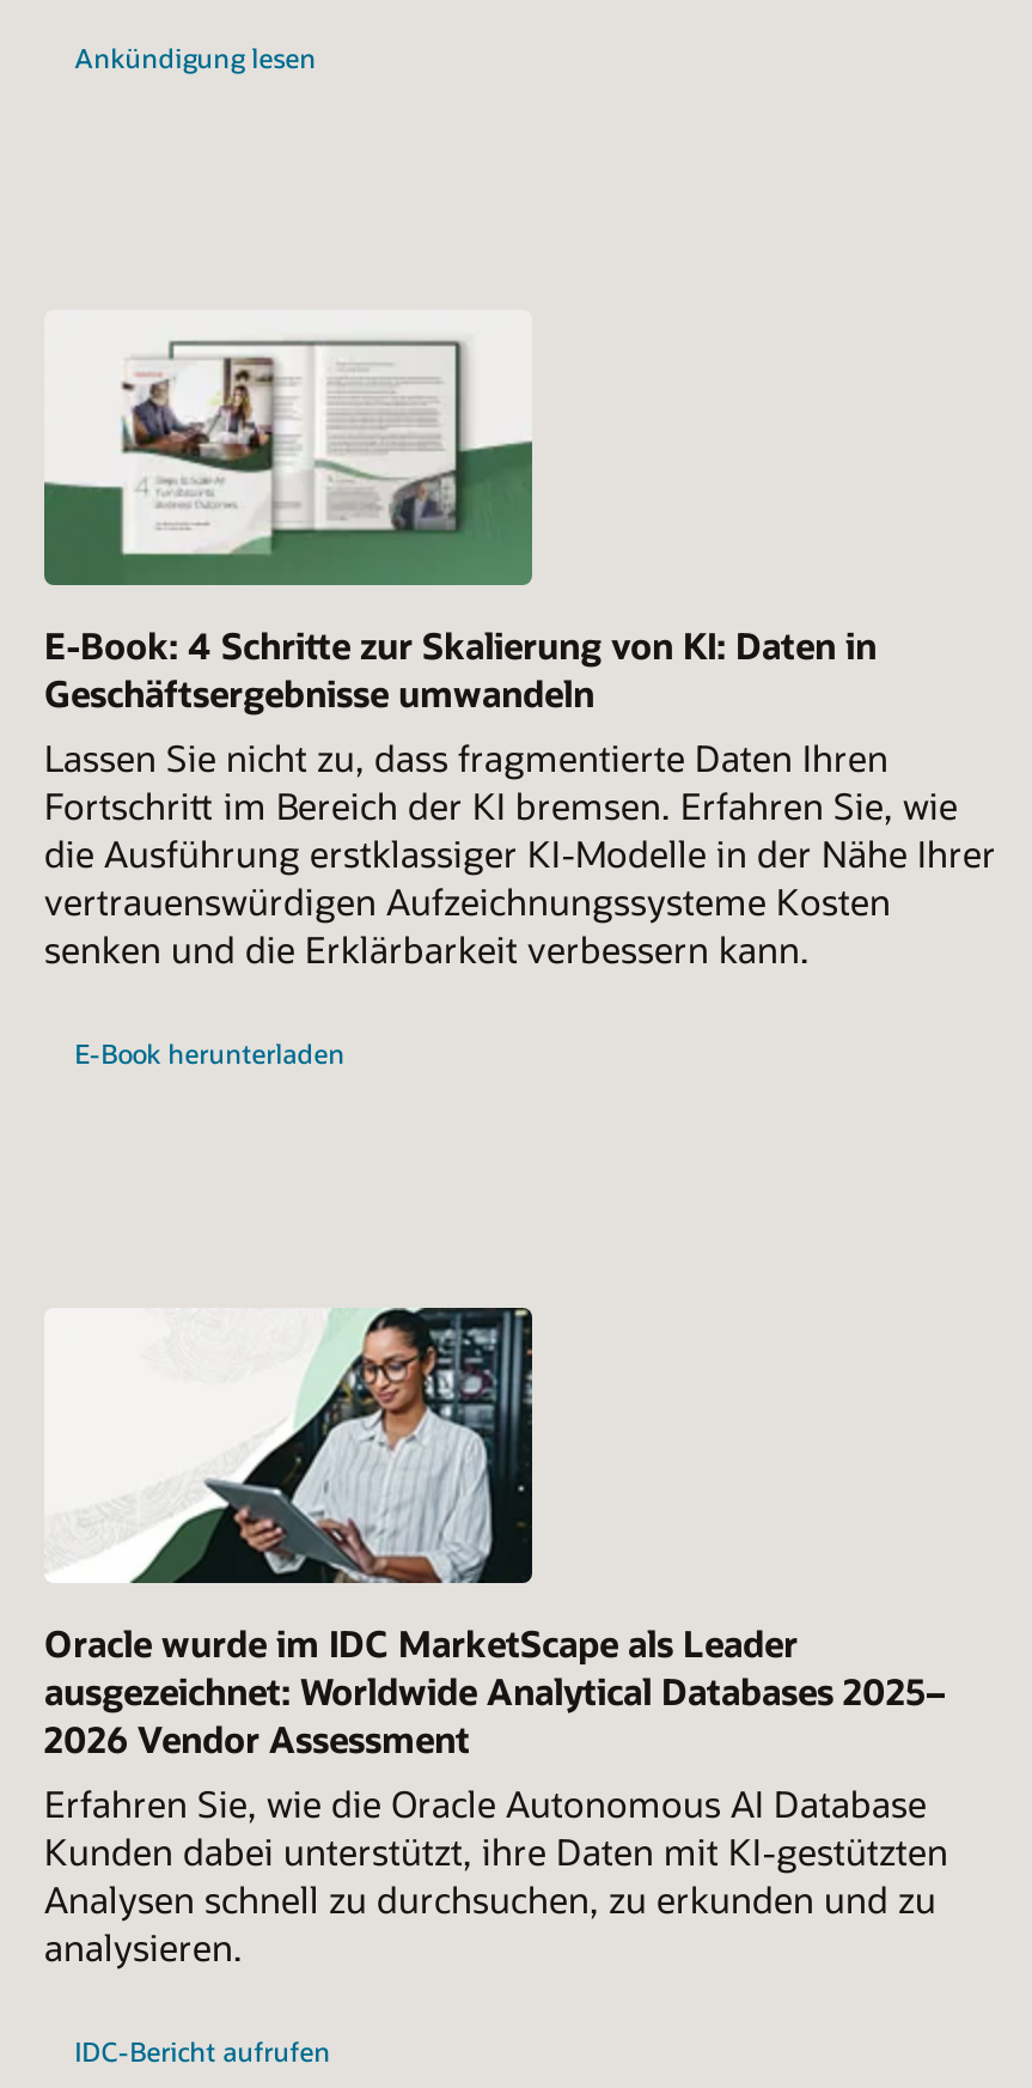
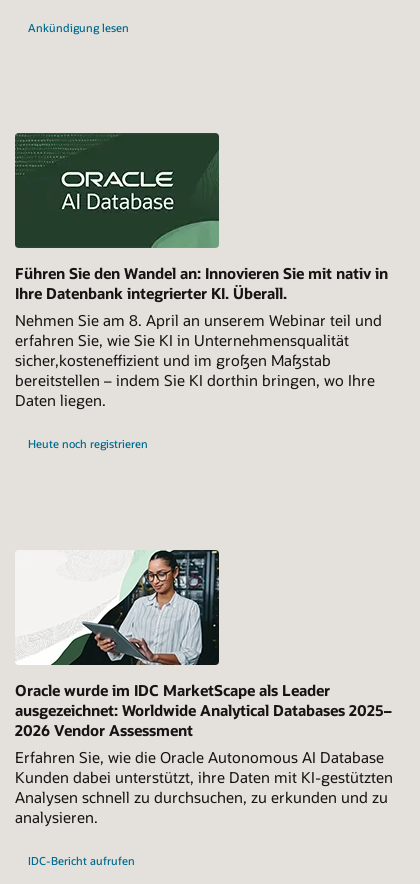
- [image]
- E-Book: 4 Schritte zur Skalierung von KI: Daten in
- Geschäftsergebnisse umwandeln
- Lassen Sie nicht zu, dass fragmentierte Daten Ihren
- Fortschritt im Bereich der KI bremsen. Erfahren Sie, wie
- die Ausführung erstklassiger KI-Modelle in der Nähe Ihrer
- vertrauenswürdigen Aufzeichnungssysteme Kosten
- senken und die Erklärbarkeit verbessern kann.
+ [image]
+ Führen Sie den Wandel an: Innovieren Sie mit nativ in
+ Ihre Datenbank integrierter KI. Überall.
+ Nehmen Sie am 8. April an unserem Webinar teil und
+ erfahren Sie, wie Sie KI in Unternehmensqualität
+ sicher,kosteneffizient und im großen Maßstab
+ bereitstellen – indem Sie KI dorthin bringen, wo Ihre
+ Daten liegen.

- E-Book herunterladen
+ Heute noch registrieren
